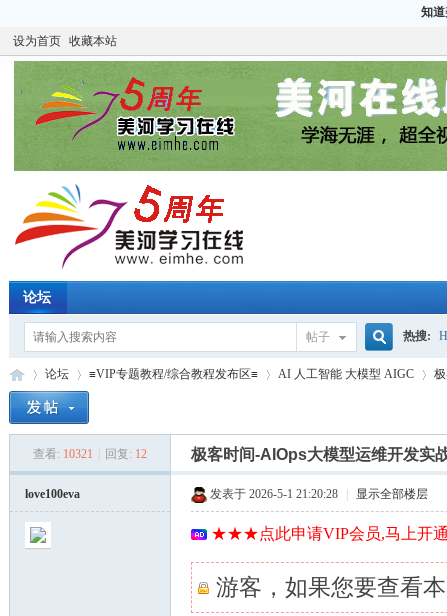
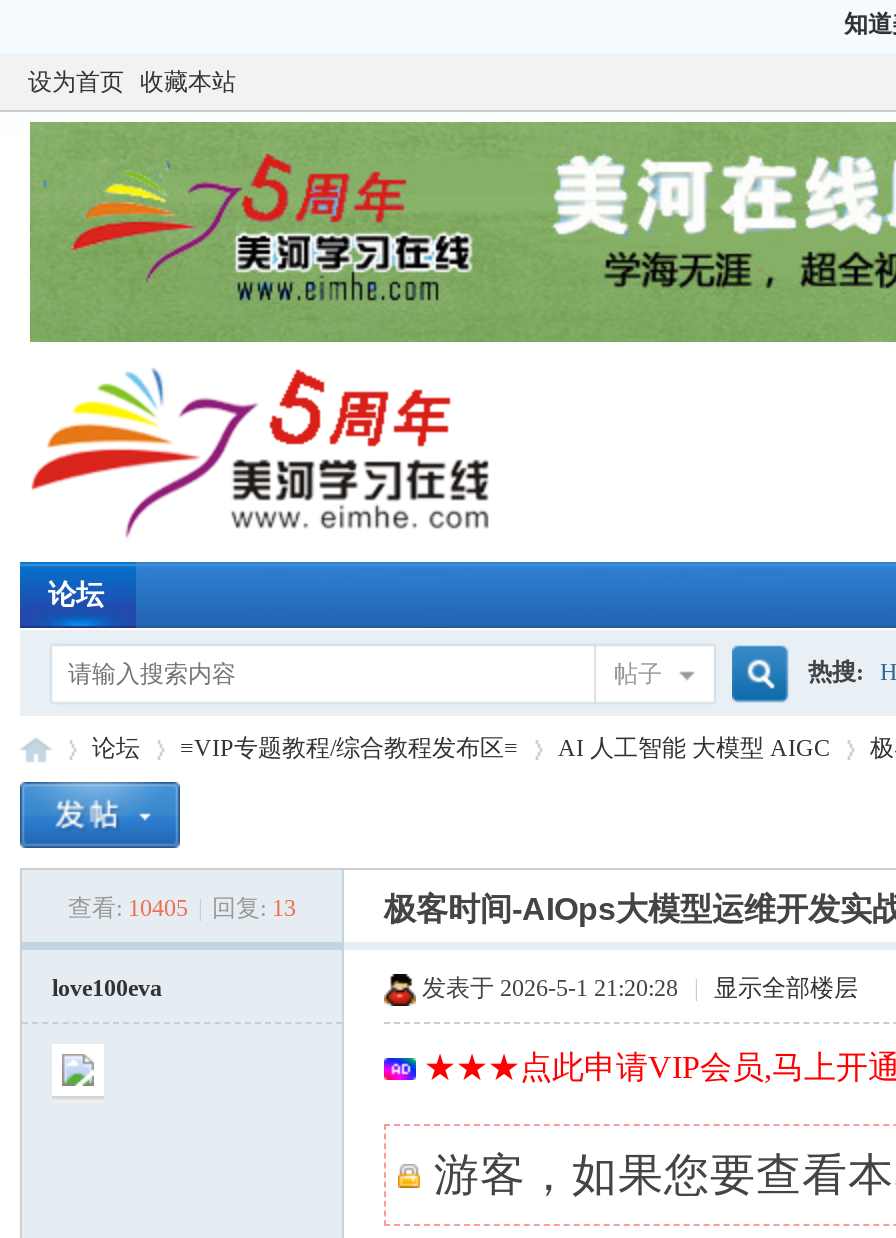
- 查看: 10321
+ 查看: 10405

- 回复: 12
+ 回复: 13
